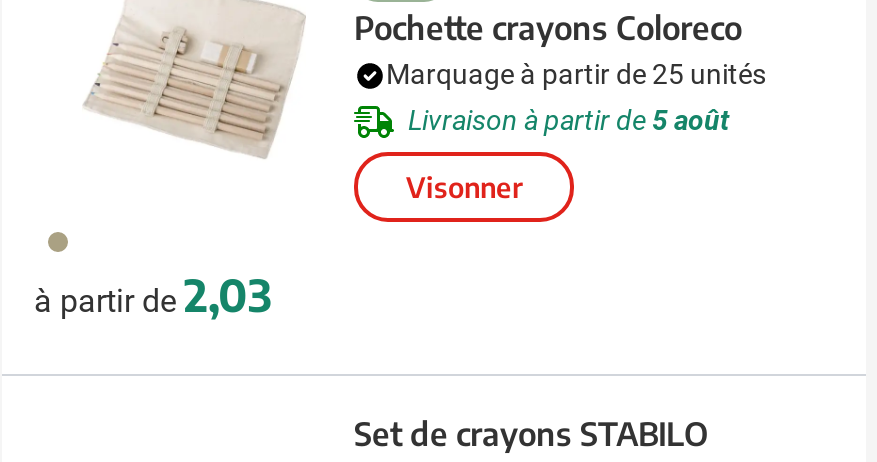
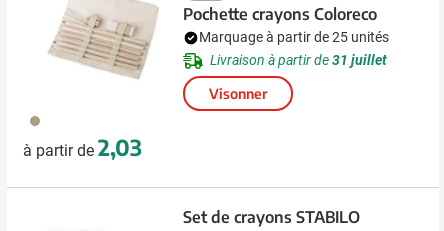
- Livraison à partir de 5 août
+ Livraison à partir de 31 juillet
